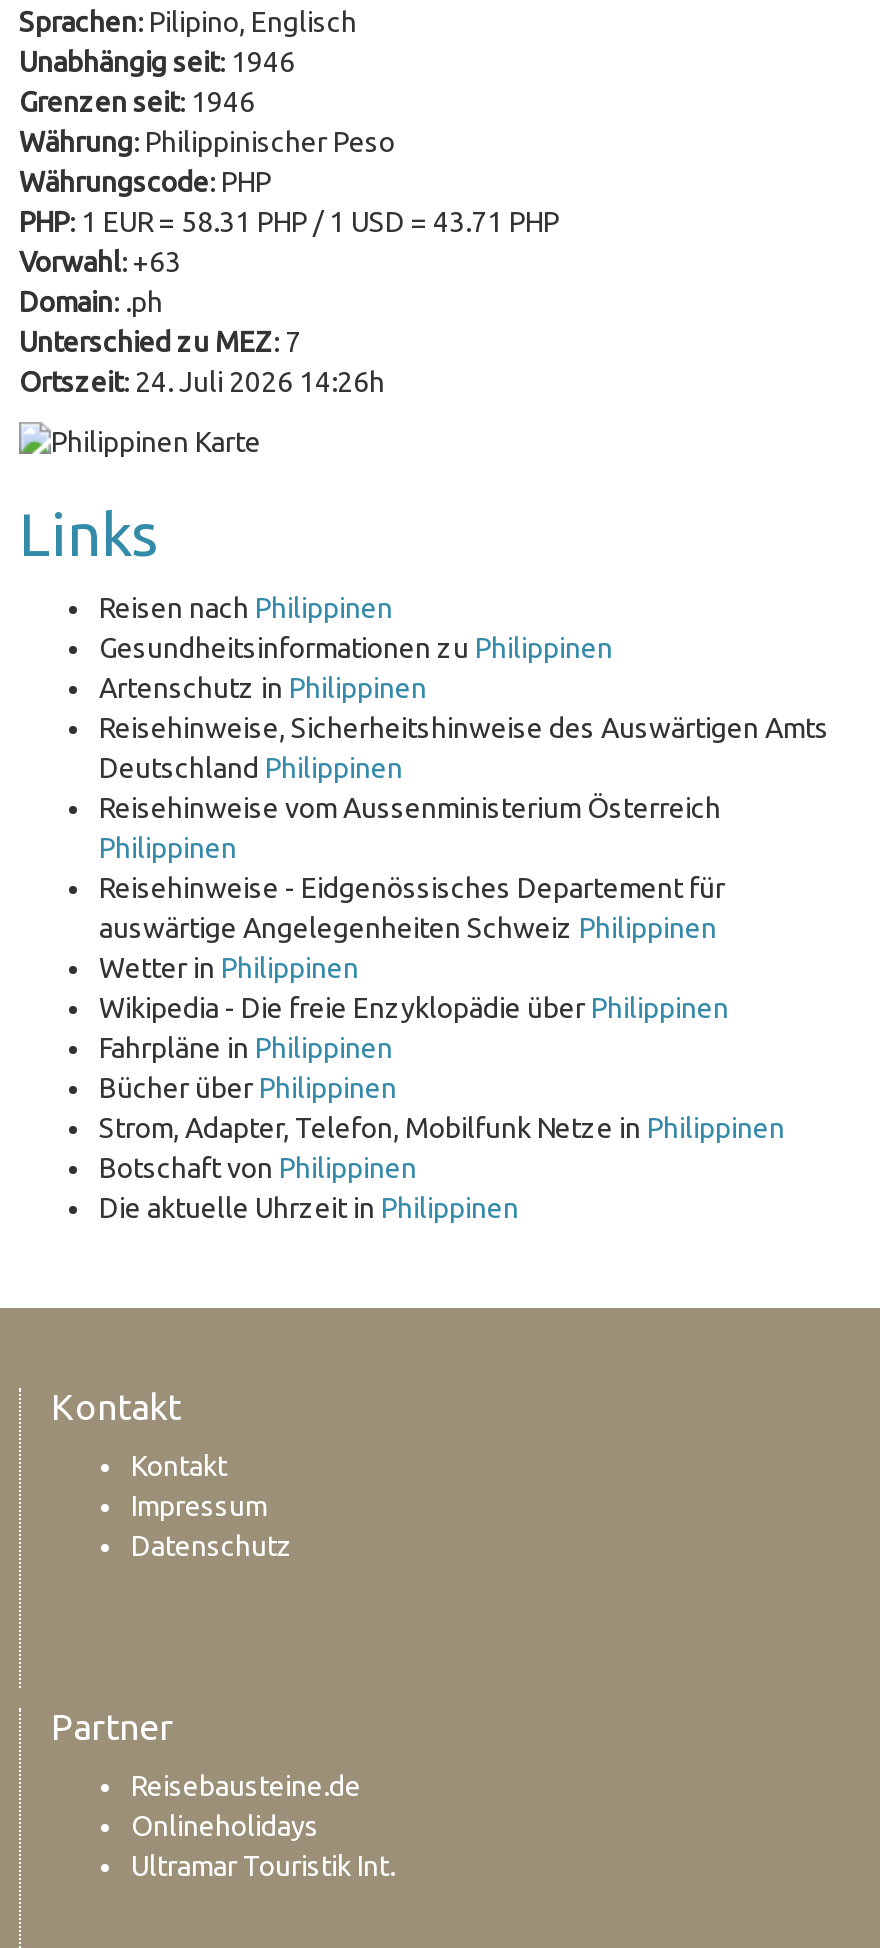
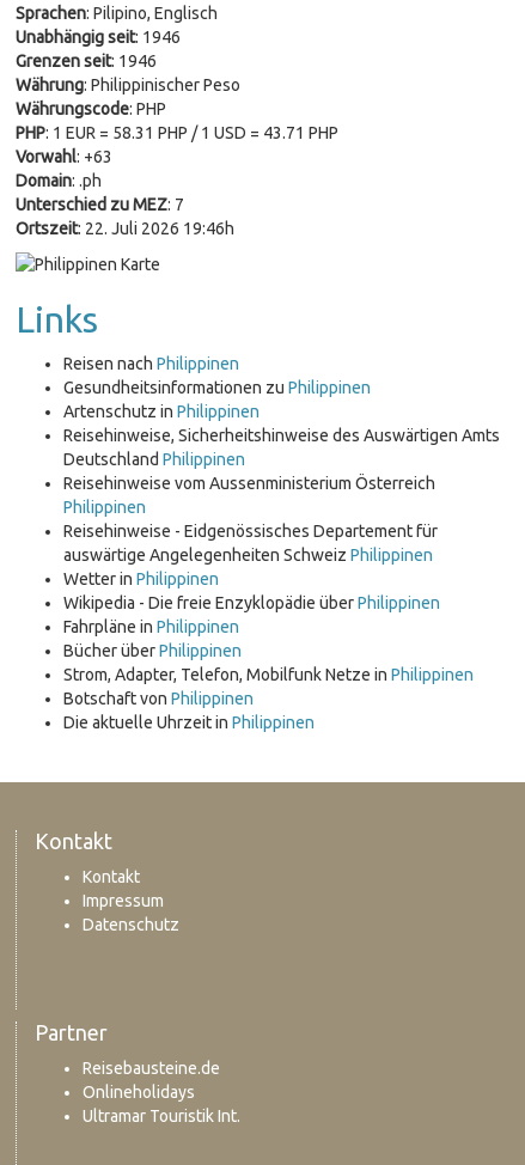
- Ortszeit: 24. Juli 2026 14:26h
+ Ortszeit: 22. Juli 2026 19:46h
